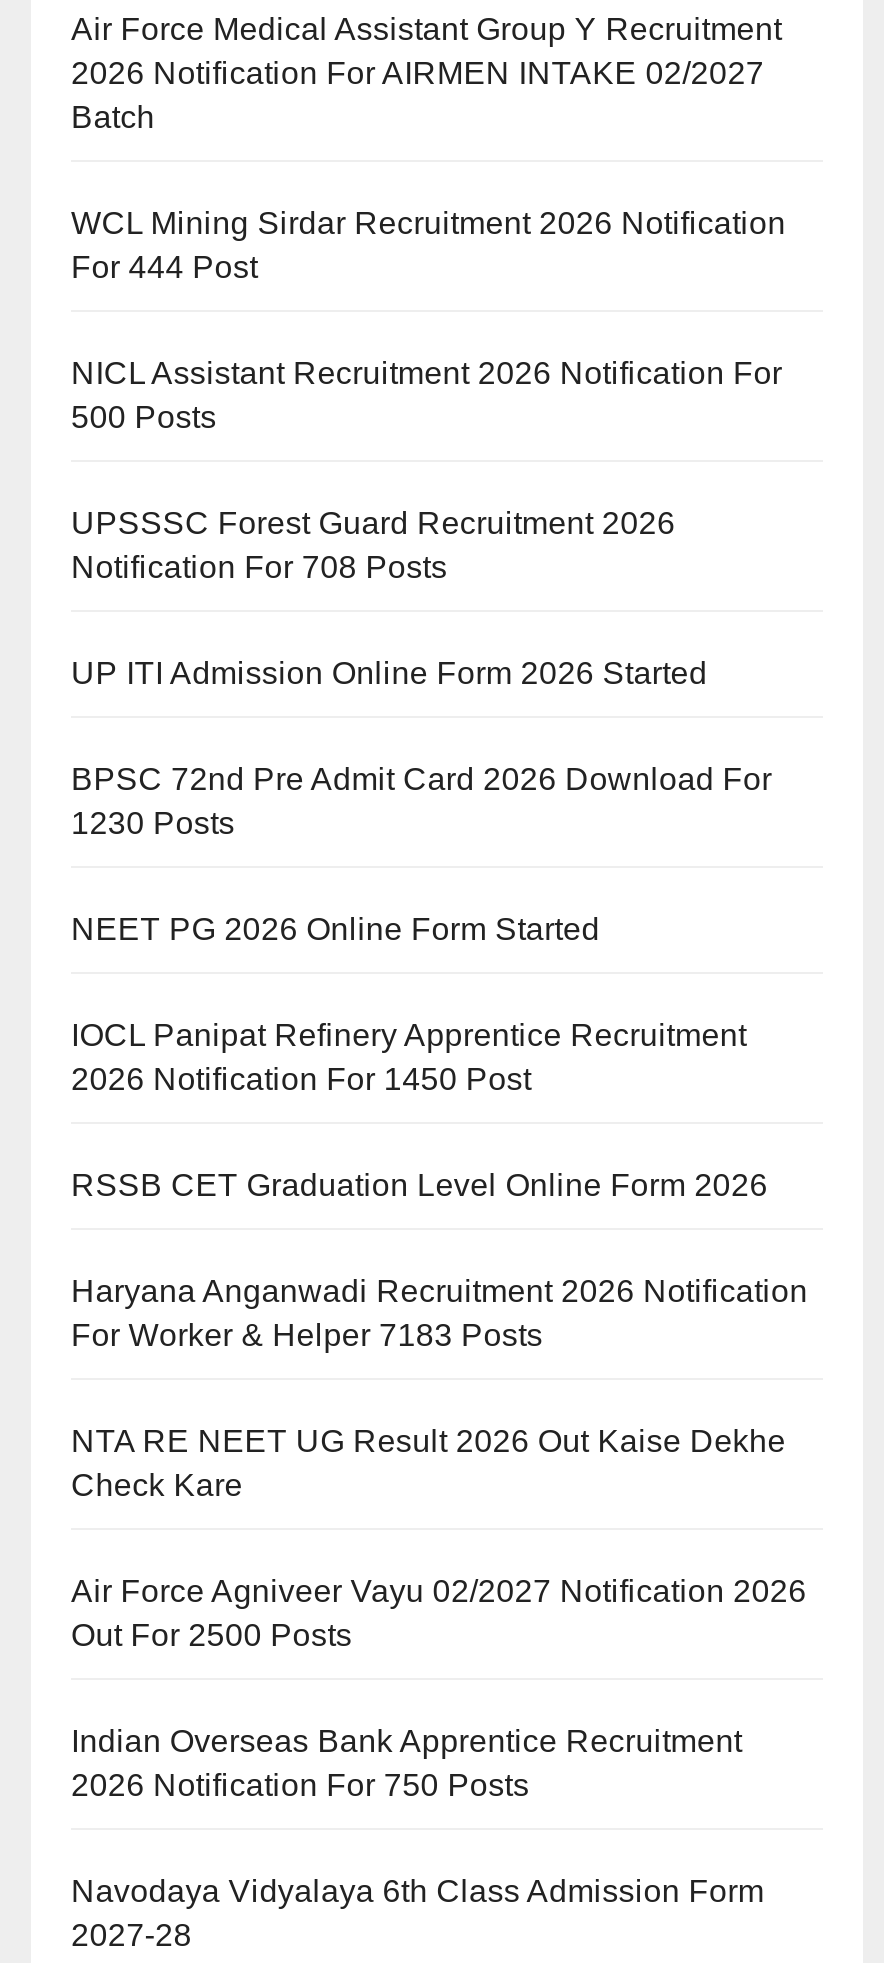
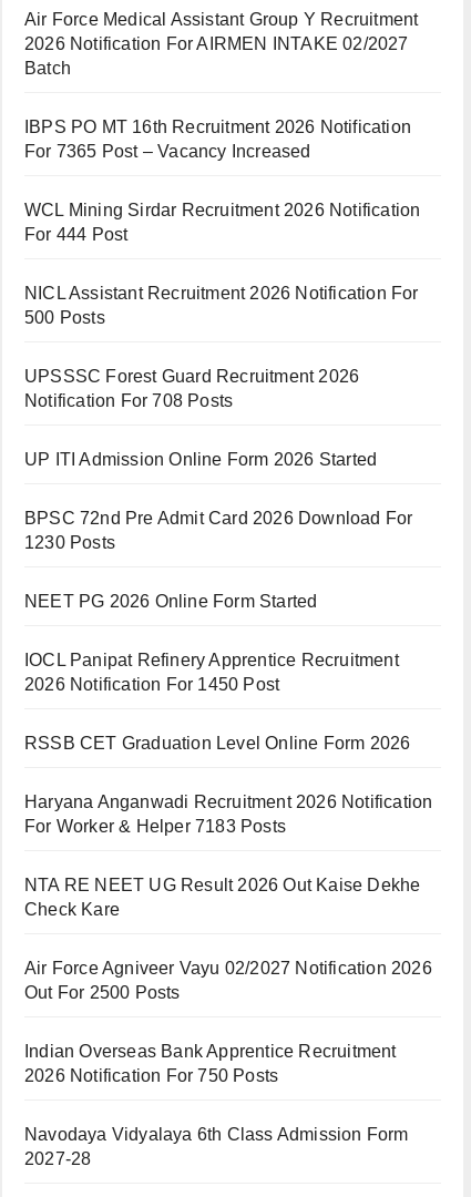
+ IBPS PO MT 16th Recruitment 2026 Notification
+ For 7365 Post – Vacancy Increased
